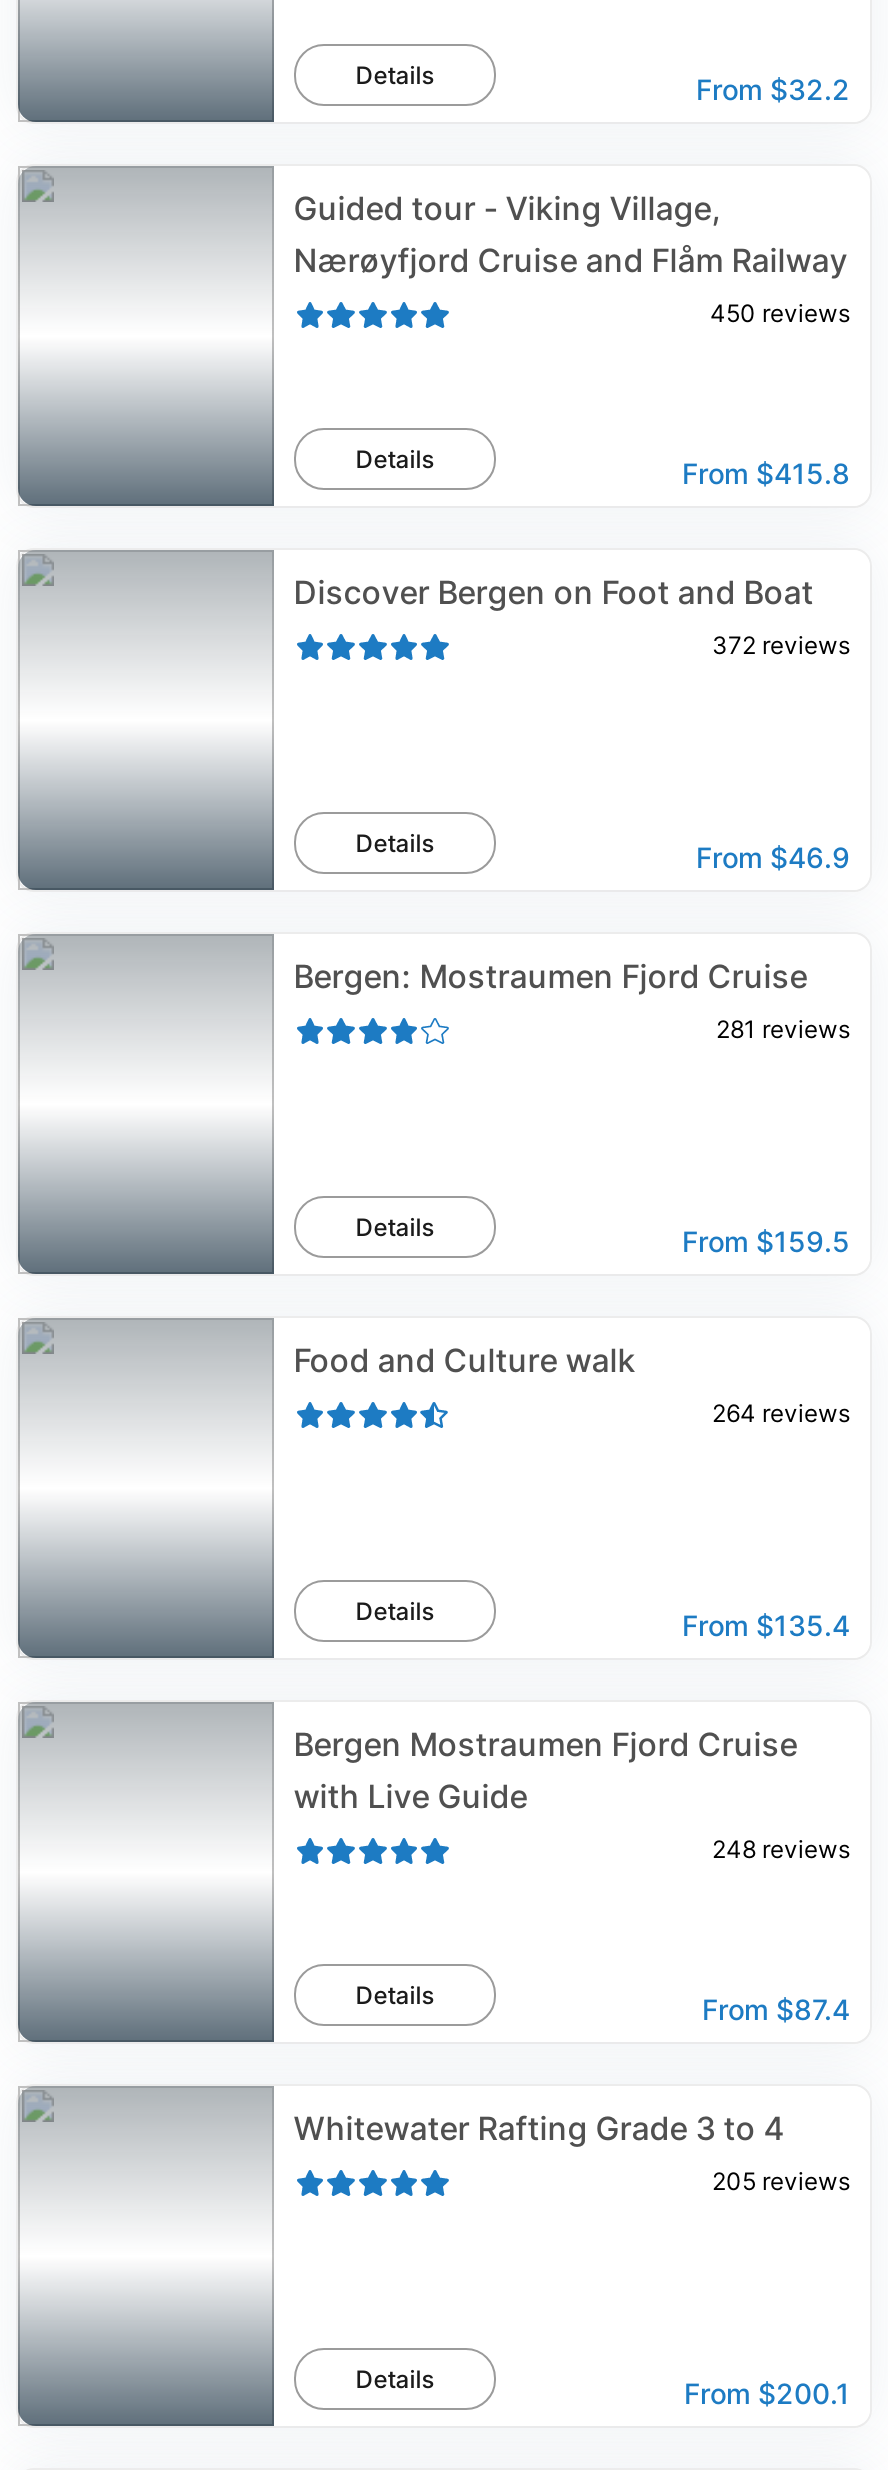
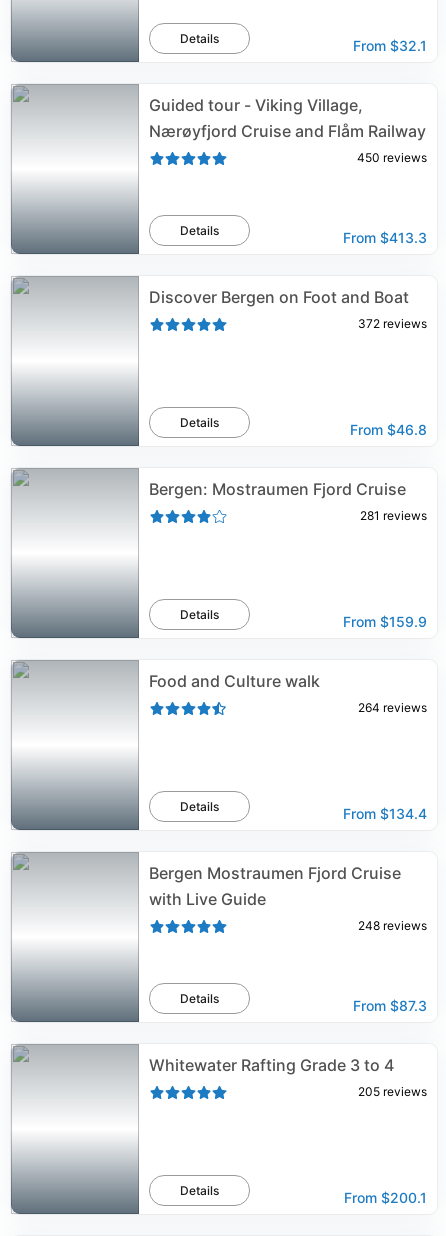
- From $32.2
+ From $32.1

- From $415.8
+ From $413.3

- From $46.9
+ From $46.8

- From $159.5
+ From $159.9

- From $135.4
+ From $134.4

- From $87.4
+ From $87.3
